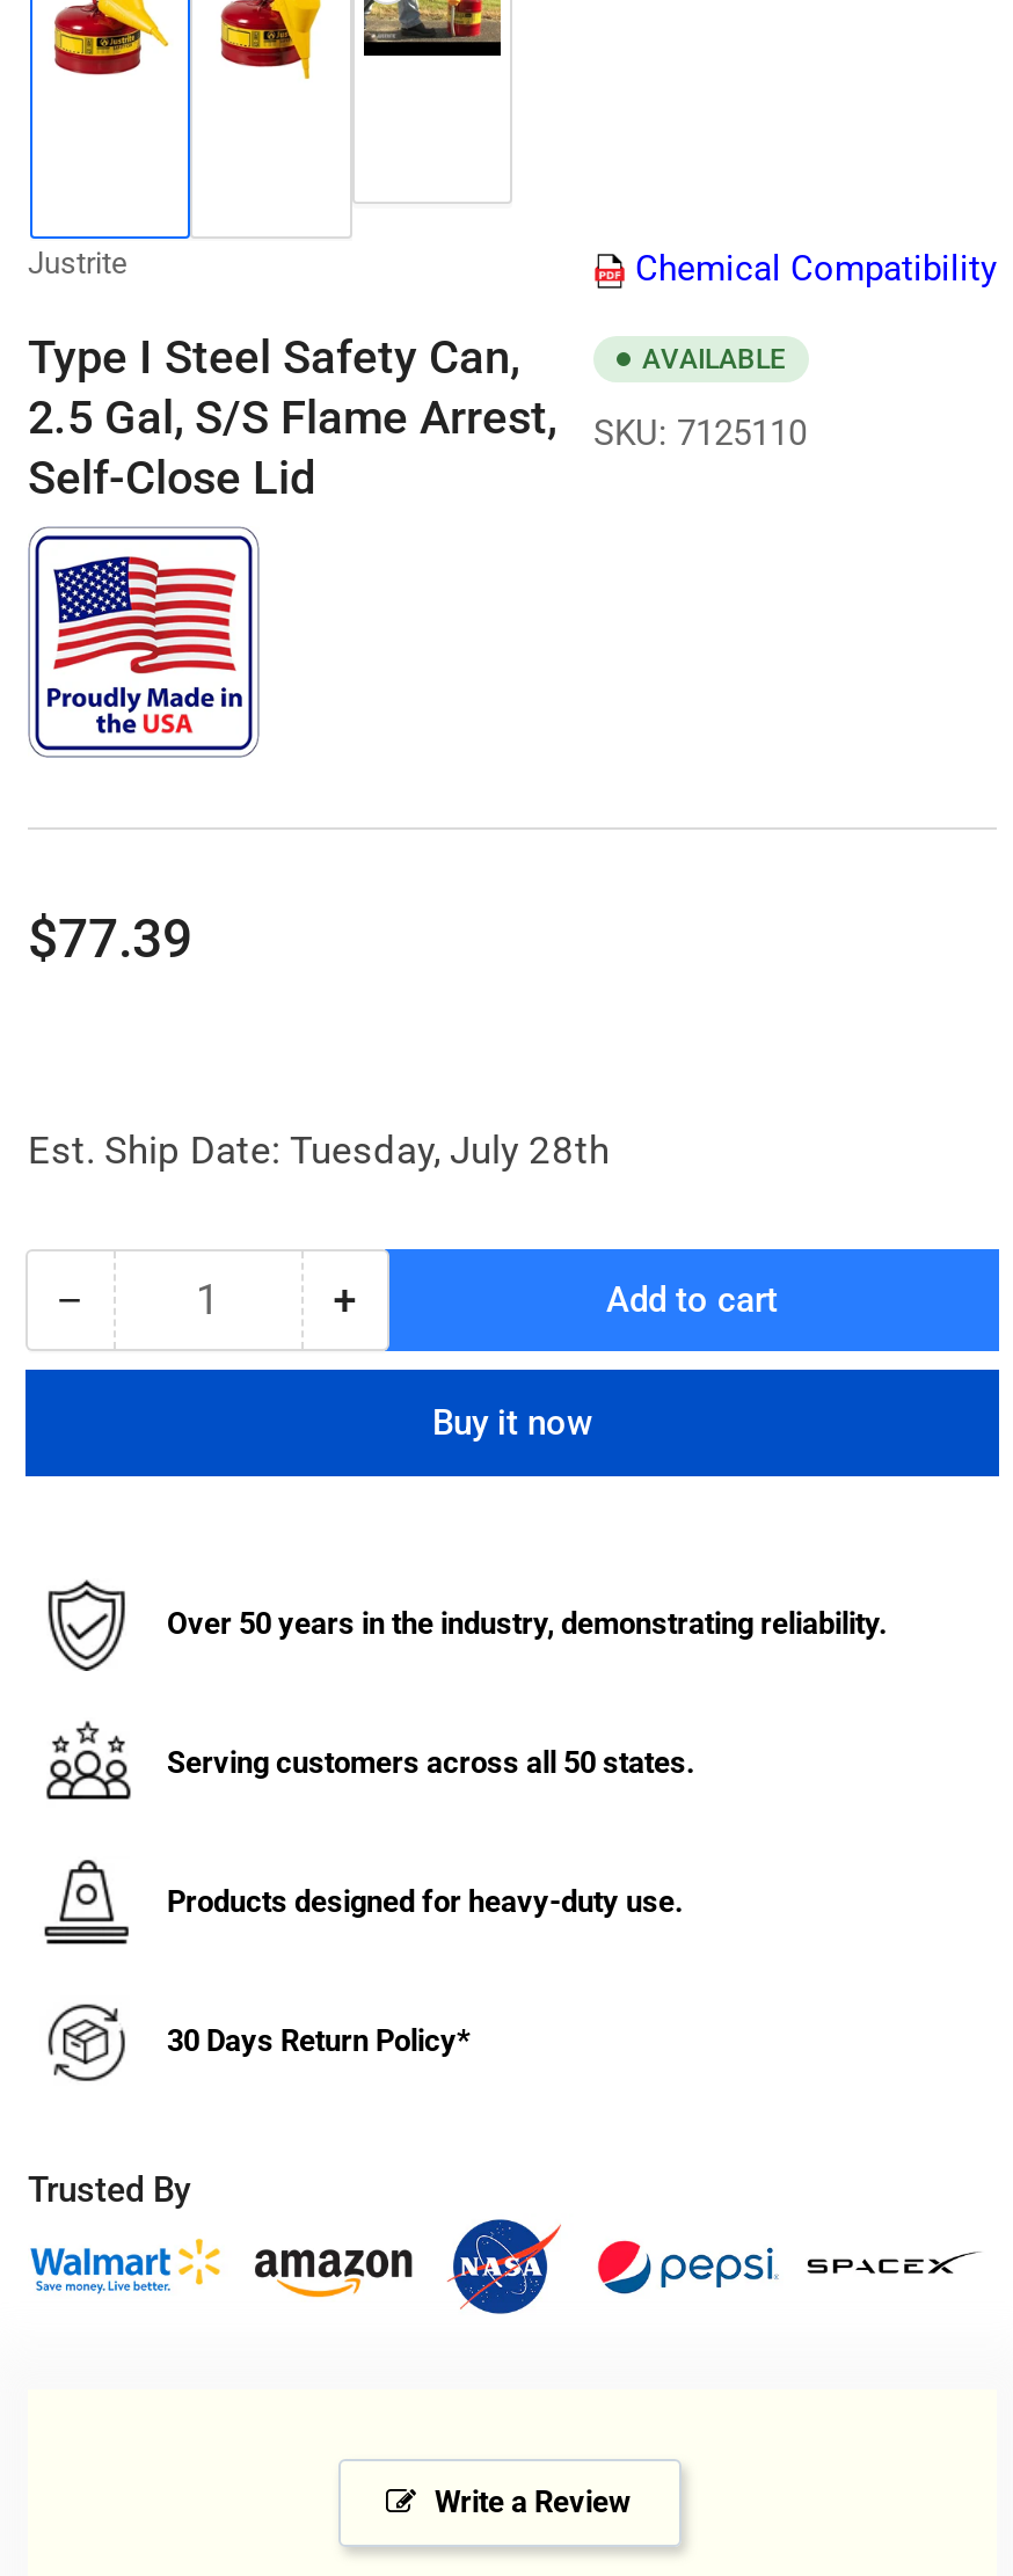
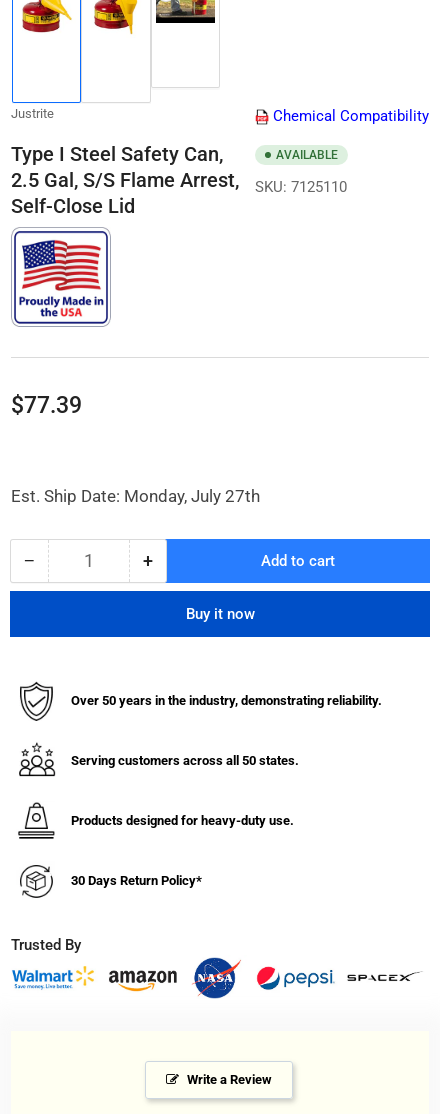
- Est. Ship Date: Tuesday, July 28th
+ Est. Ship Date: Monday, July 27th
